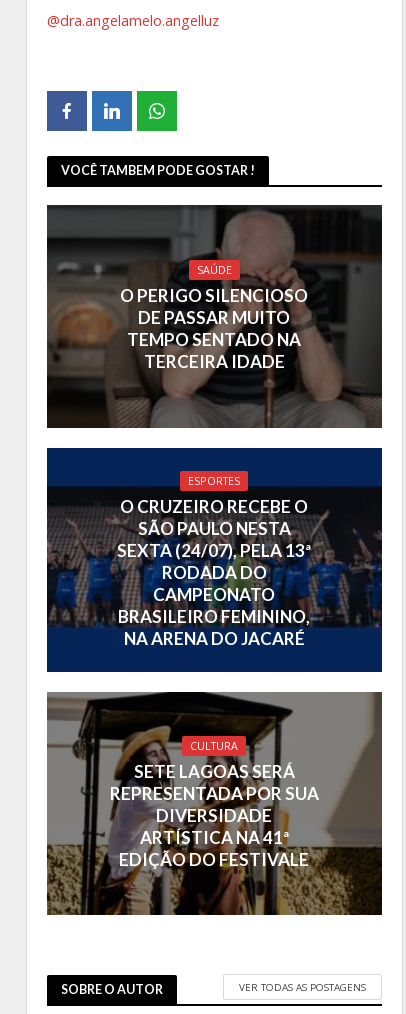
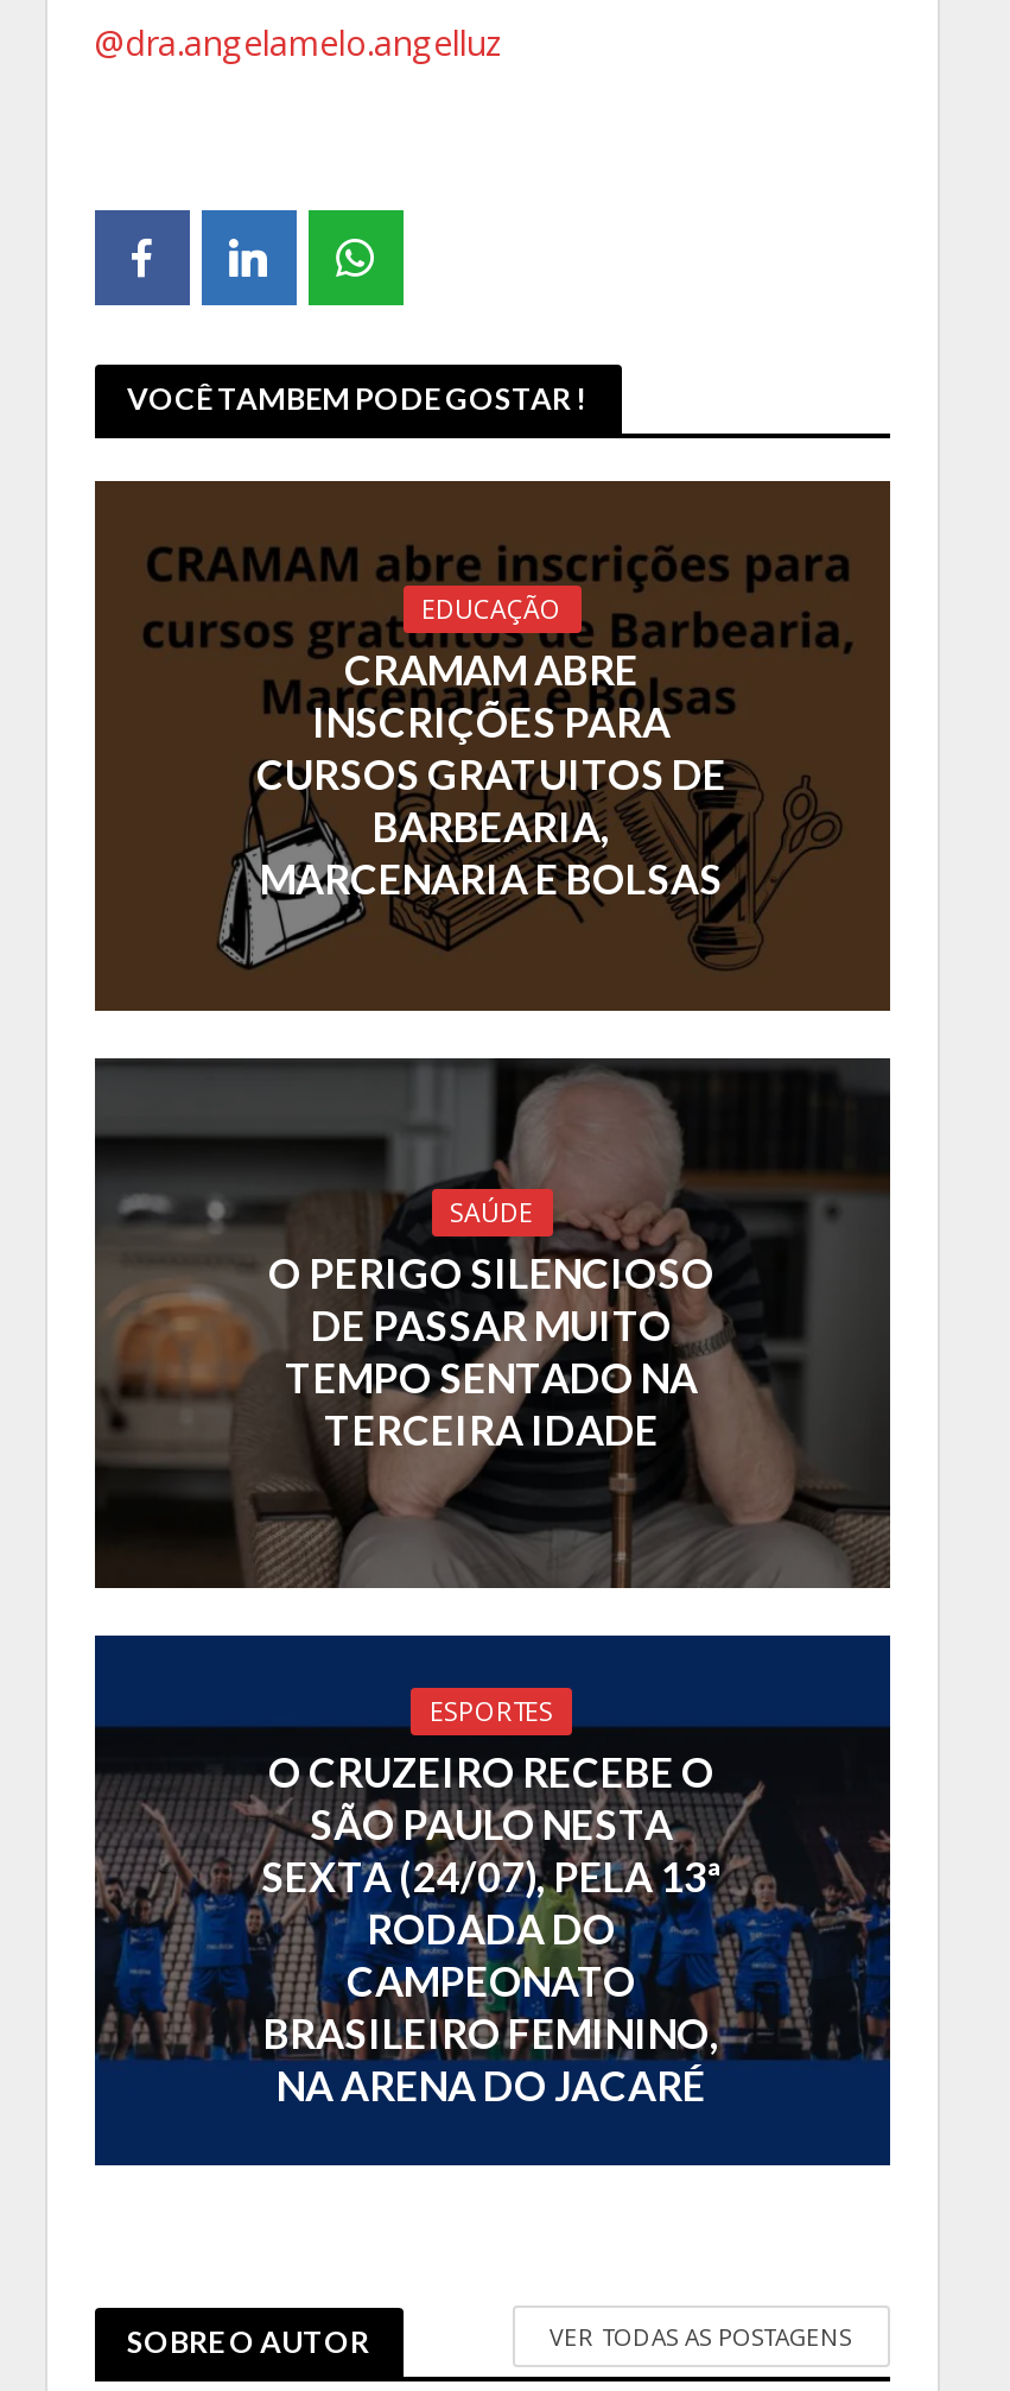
+ [image]
+ EDUCAÇÃO
+ CRAMAM ABRE
+ INSCRIÇÕES PARA
+ CURSOS GRATUITOS DE
+ BARBEARIA,
+ MARCENARIA E BOLSAS

moved down: [image] | SAÚDE | O PERIGO SILENCIOSO | ... | BRASILEIRO FEMININO, | NA ARENA DO JACARÉ

- [image]
- CULTURA
- SETE LAGOAS SERÁ
- REPRESENTADA POR SUA
- DIVERSIDADE
- ARTÍSTICA NA 41ª
- EDIÇÃO DO FESTIVALE
